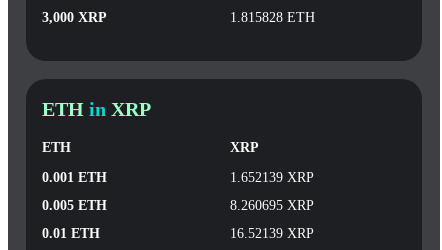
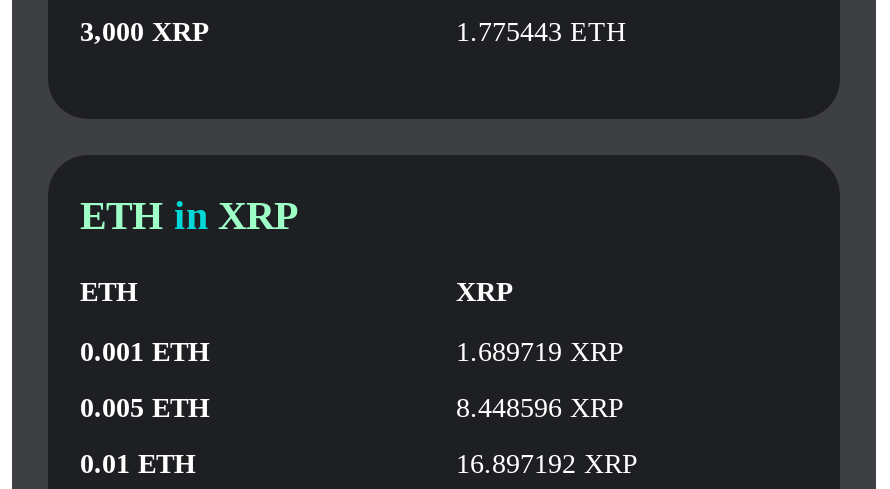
- 1.815828 ETH
+ 1.775443 ETH

- 1.652139 XRP
+ 1.689719 XRP

- 8.260695 XRP
+ 8.448596 XRP

- 16.52139 XRP
+ 16.897192 XRP
